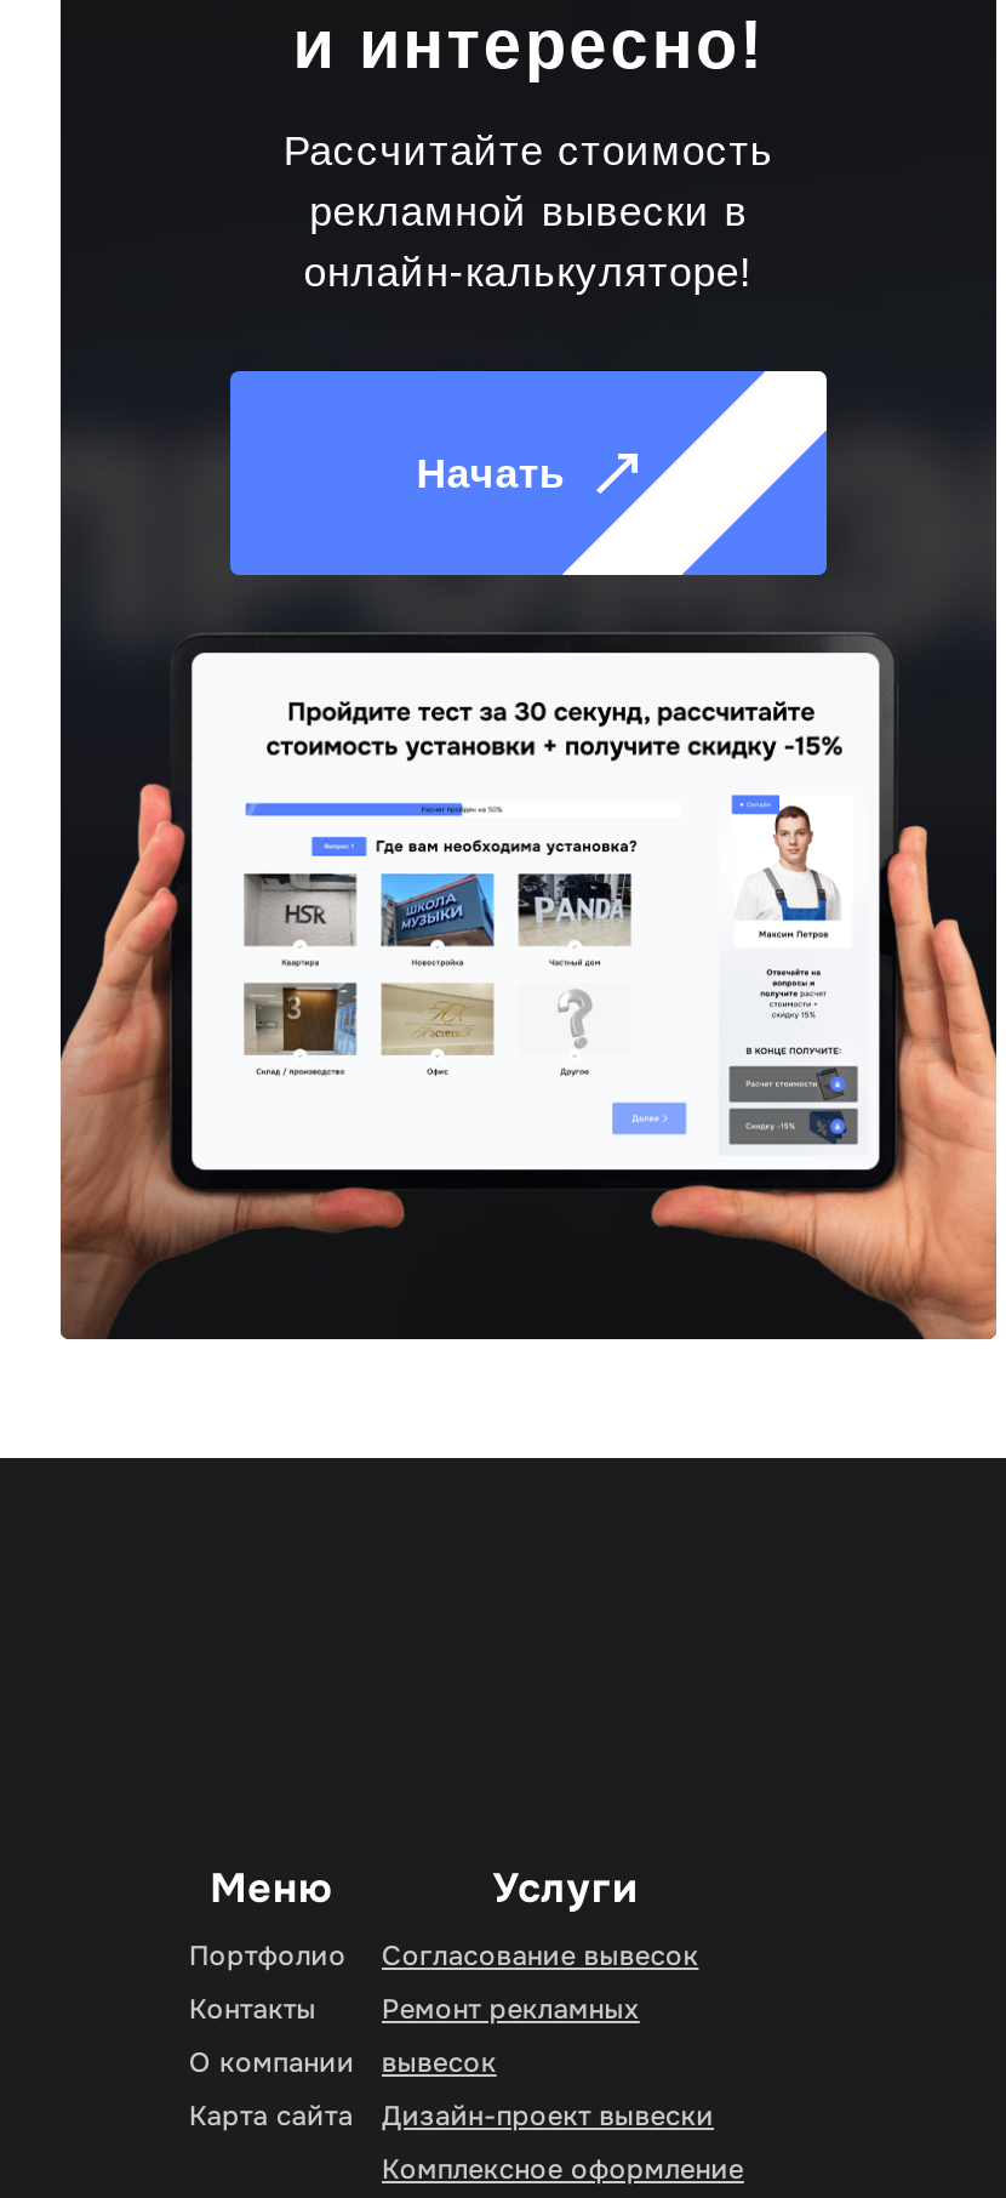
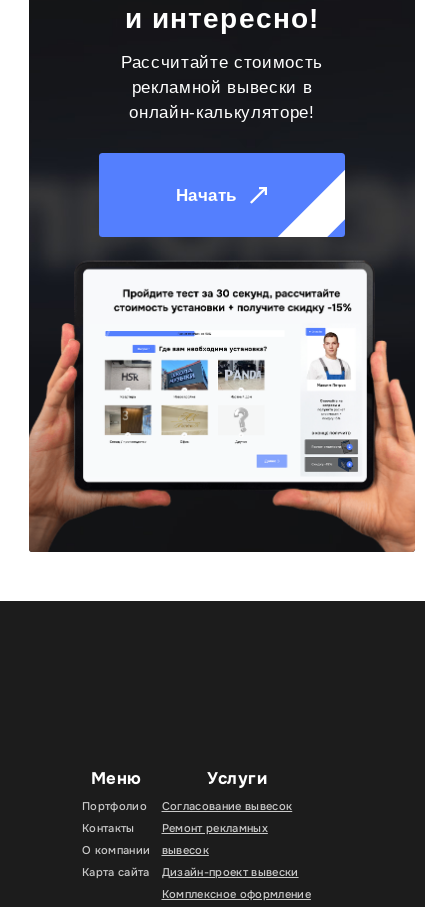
- [image]
+ [image]
